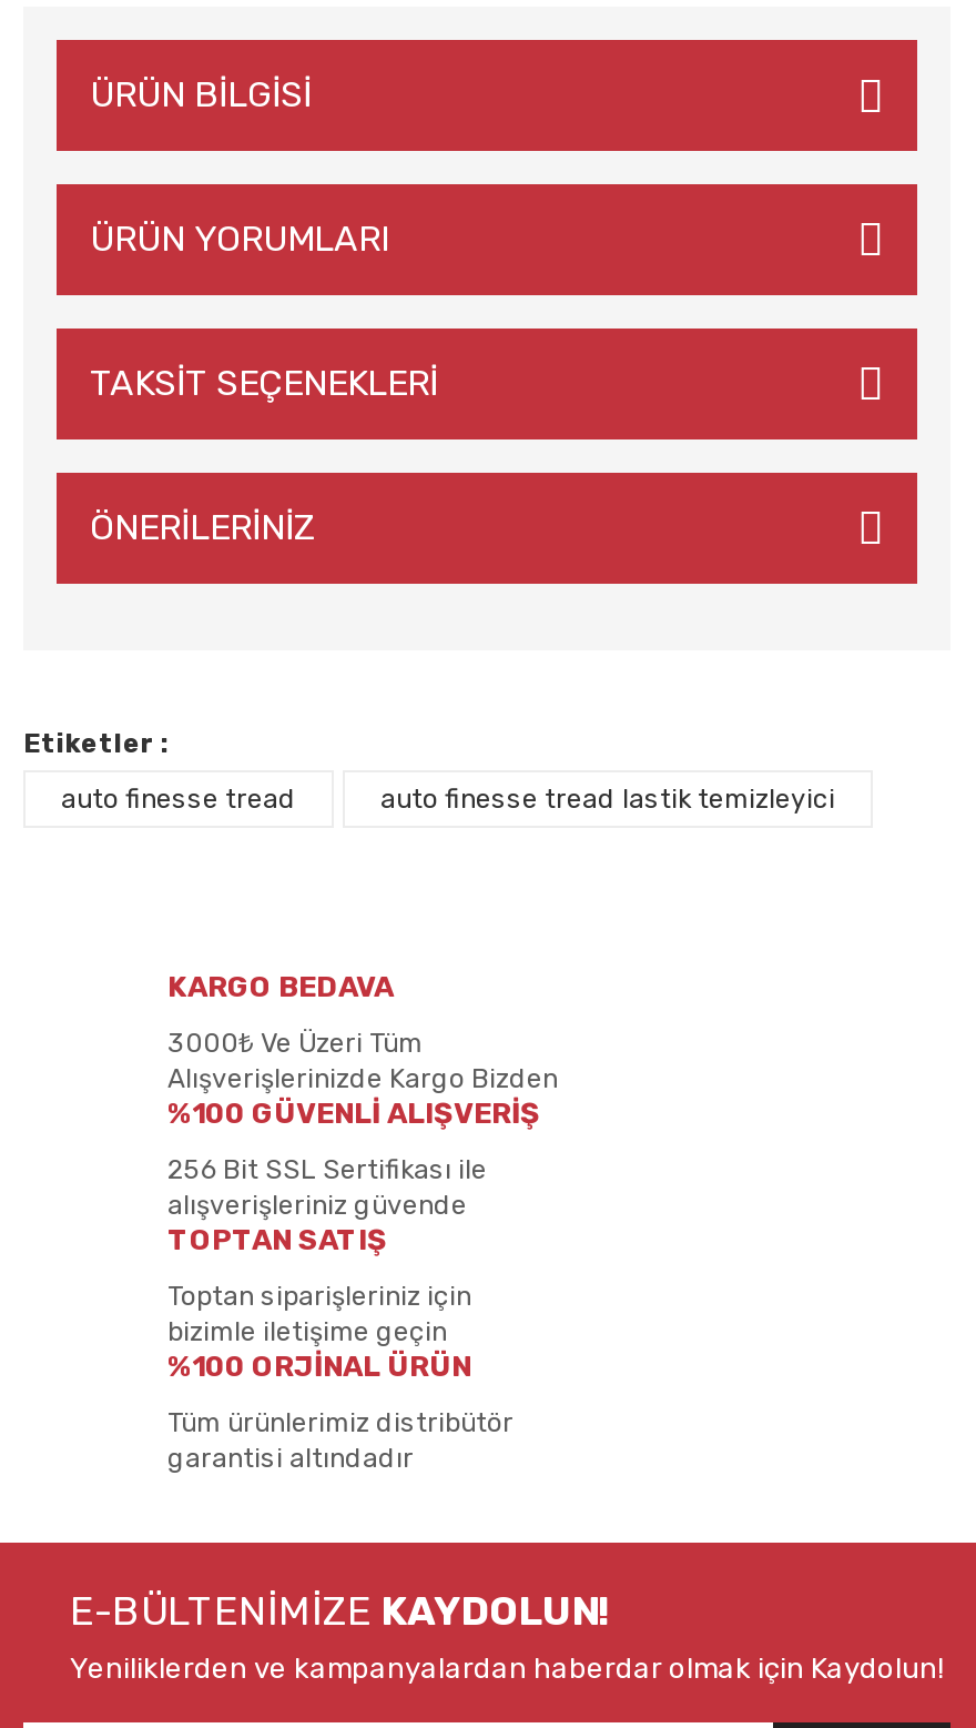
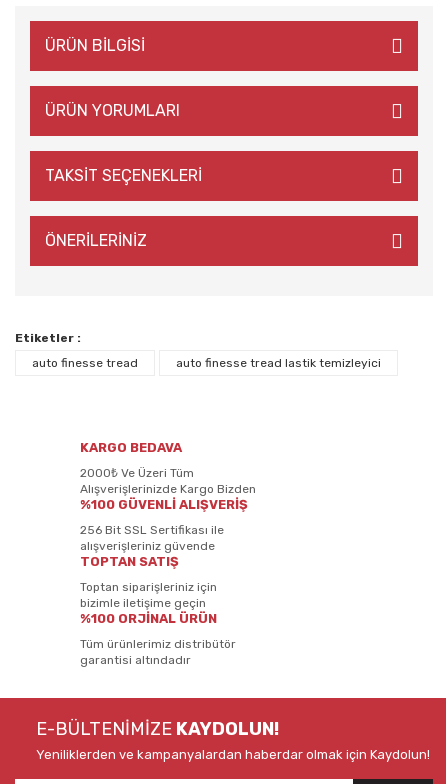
- 3000₺ Ve Üzeri Tüm
+ 2000₺ Ve Üzeri Tüm
